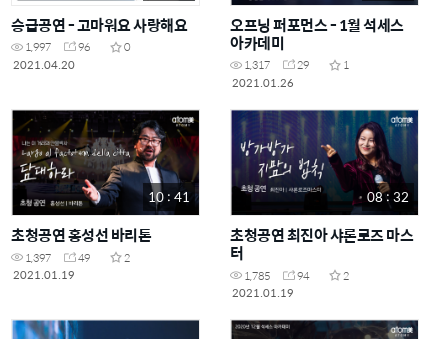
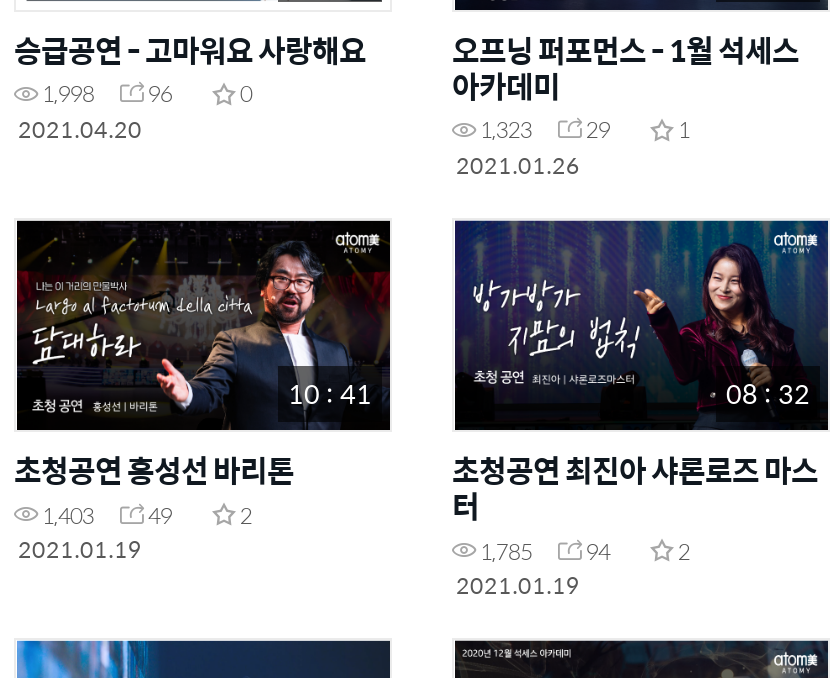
- 1,997
+ 1,998

- 1,317 29 1
+ 1,323 29 1

- 1,397 49 2
+ 1,403 49 2
